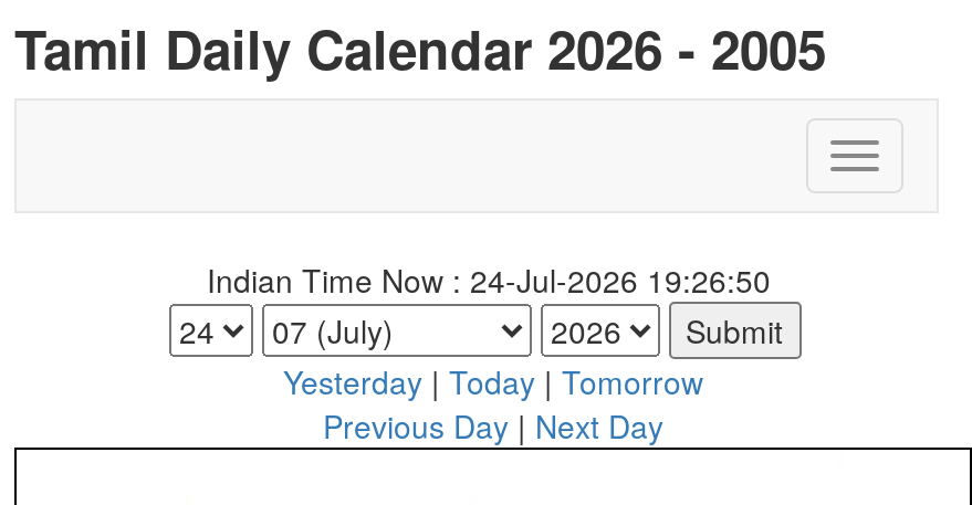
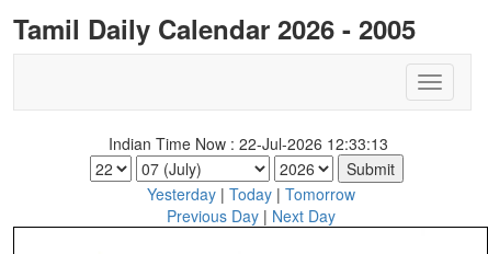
- Indian Time Now : 24-Jul-2026 19:26:50
+ Indian Time Now : 22-Jul-2026 12:33:13
